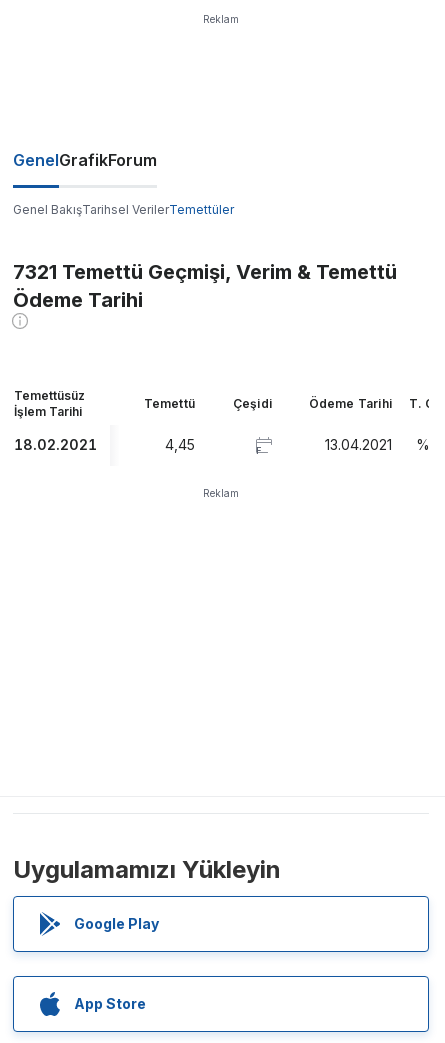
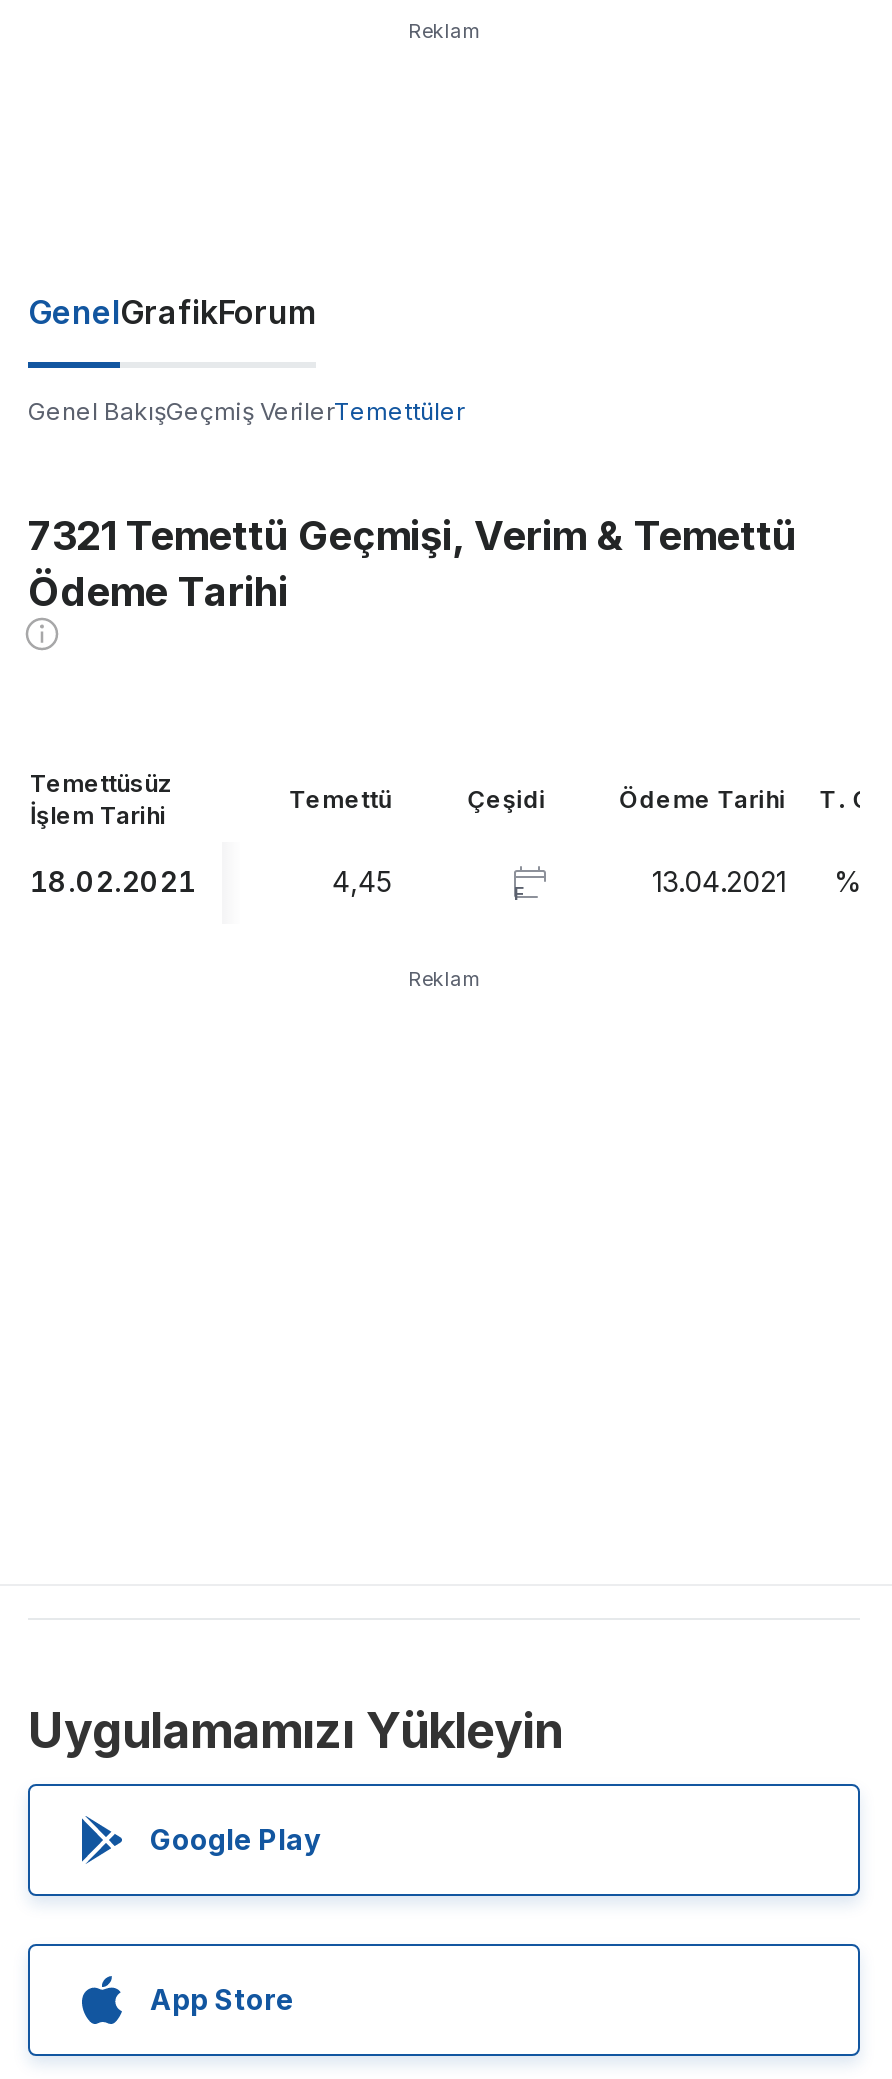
- Genel BakışTarihsel VerilerTemettüler
+ Genel BakışGeçmiş VerilerTemettüler
